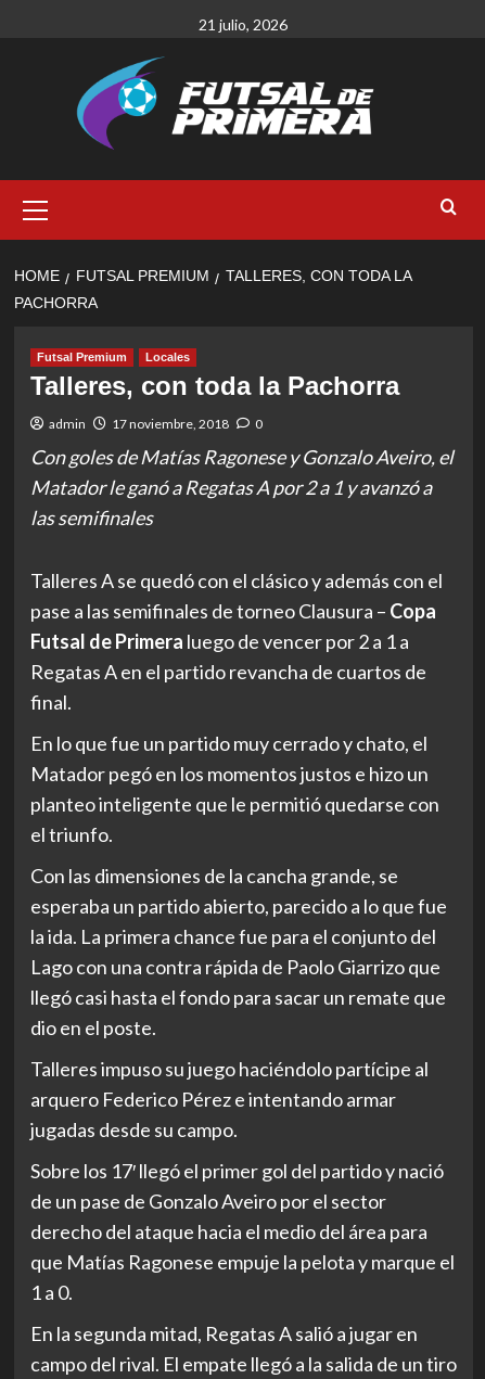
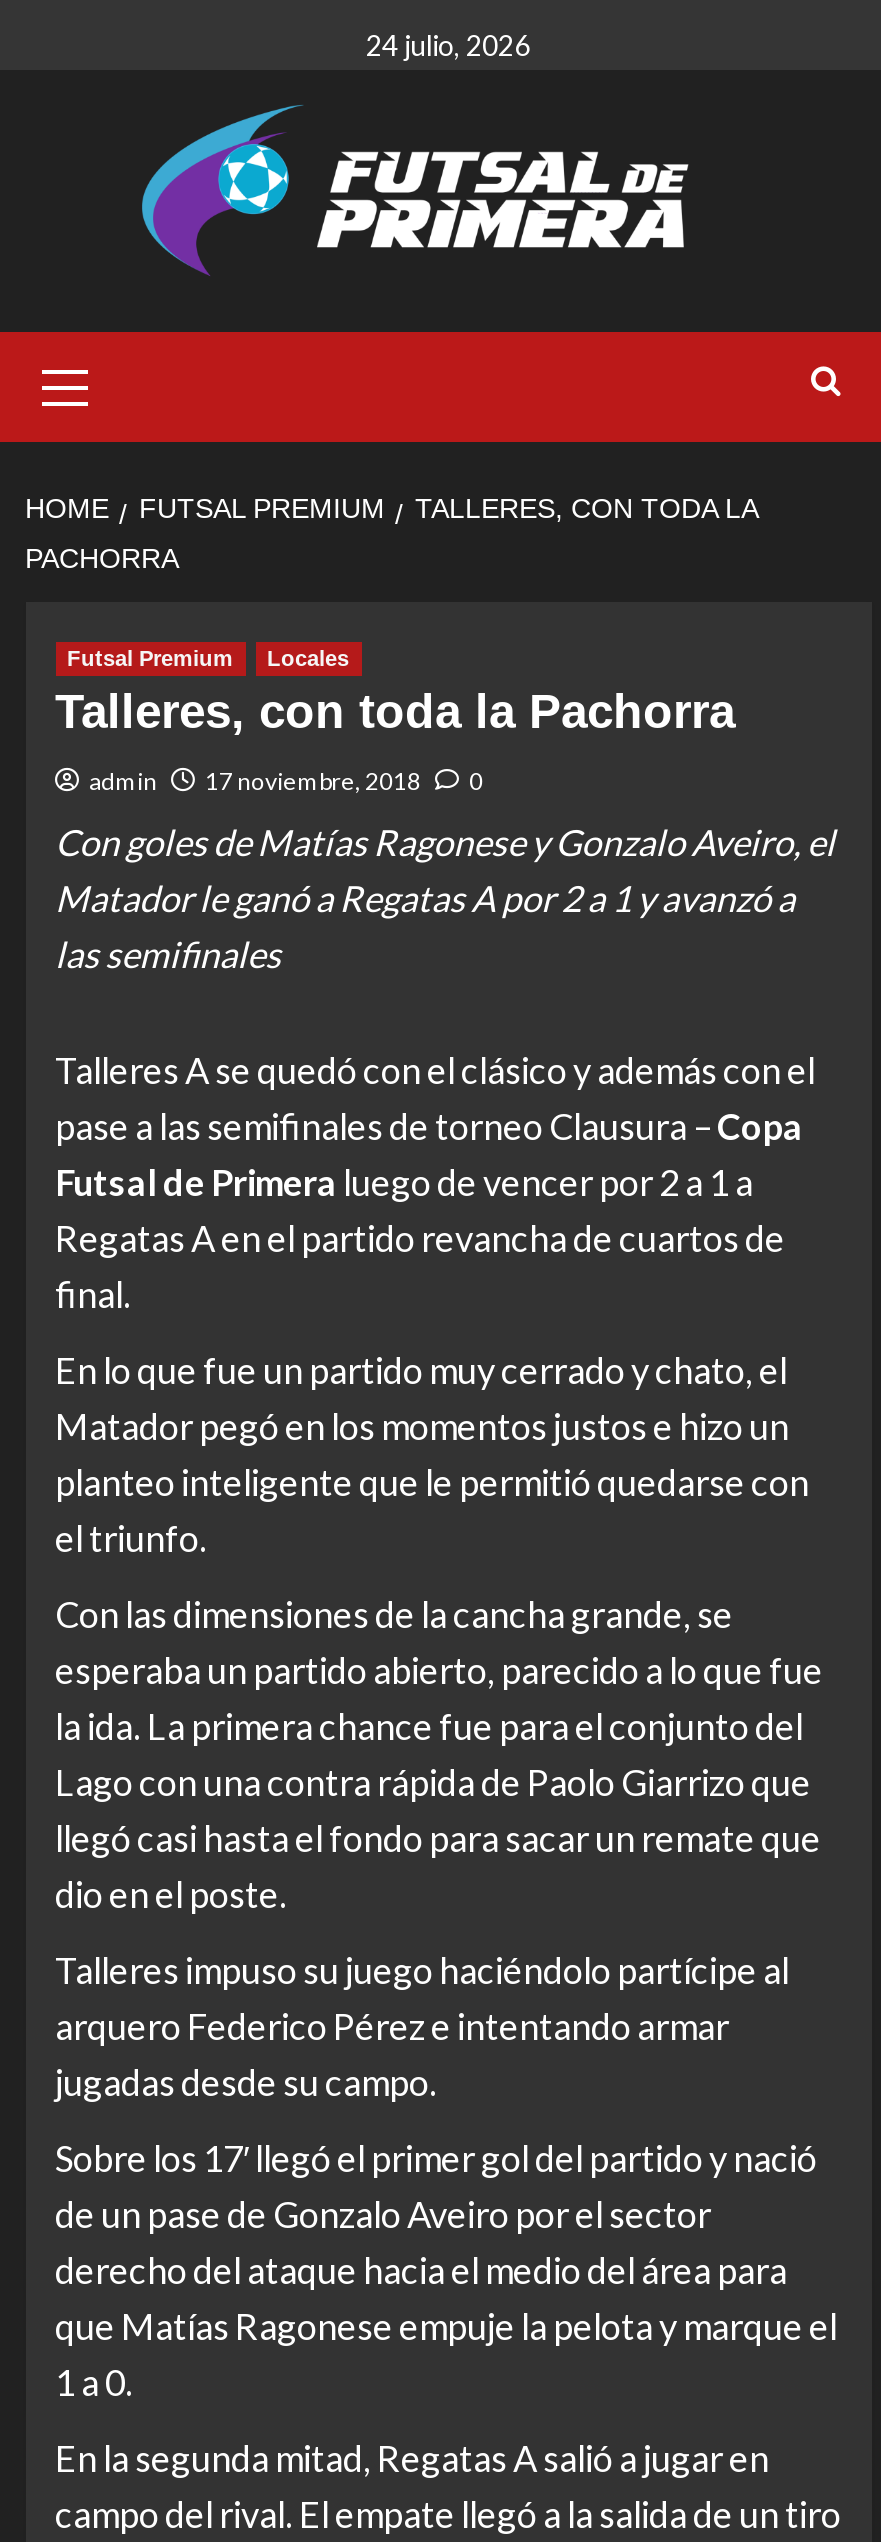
- 21 julio, 2026
+ 24 julio, 2026
